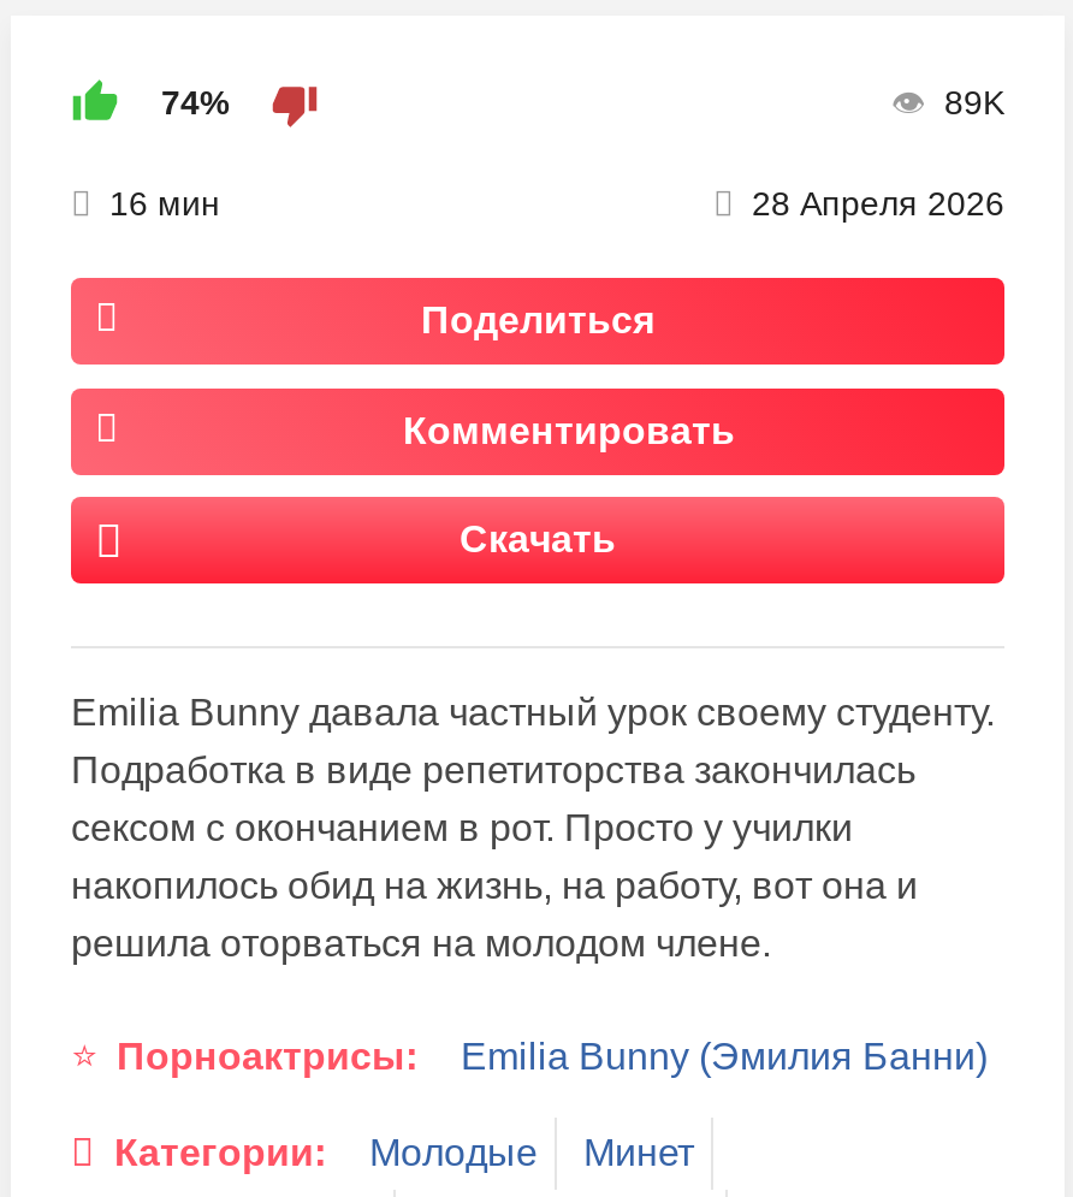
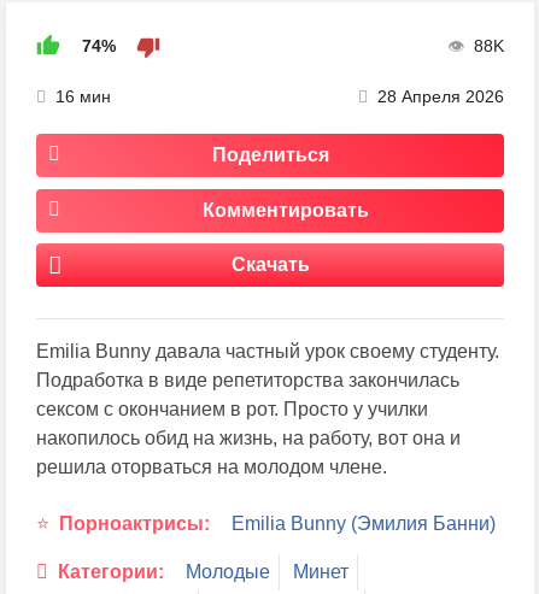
- 89K
+ 88K
